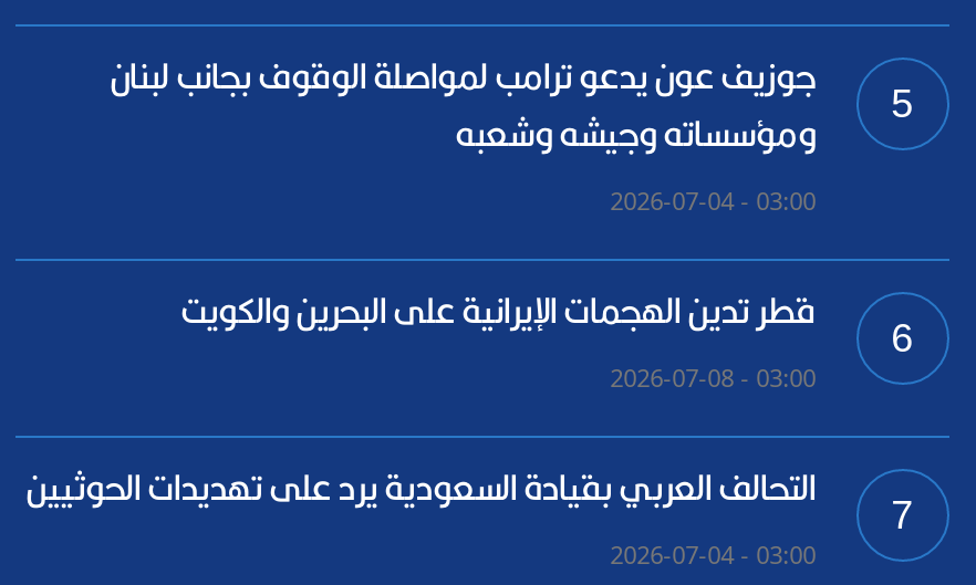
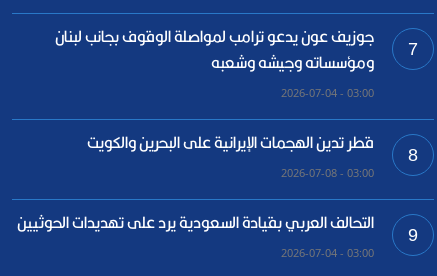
- 5 ومؤسساته وجيشه وشعبه جوزيف عون يدعو ترامب لمواصلة الوقوف بجانب لبنان
+ 7 ومؤسساته وجيشه وشعبه جوزيف عون يدعو ترامب لمواصلة الوقوف بجانب لبنان

- 6 قطر تدين الهجمات الإيرانية على البحرين والكويت
+ 8 قطر تدين الهجمات الإيرانية على البحرين والكويت

- 7 التحالف العربي بقيادة السعودية يرد على تهديدات الحوثيين
+ 9 التحالف العربي بقيادة السعودية يرد على تهديدات الحوثيين
